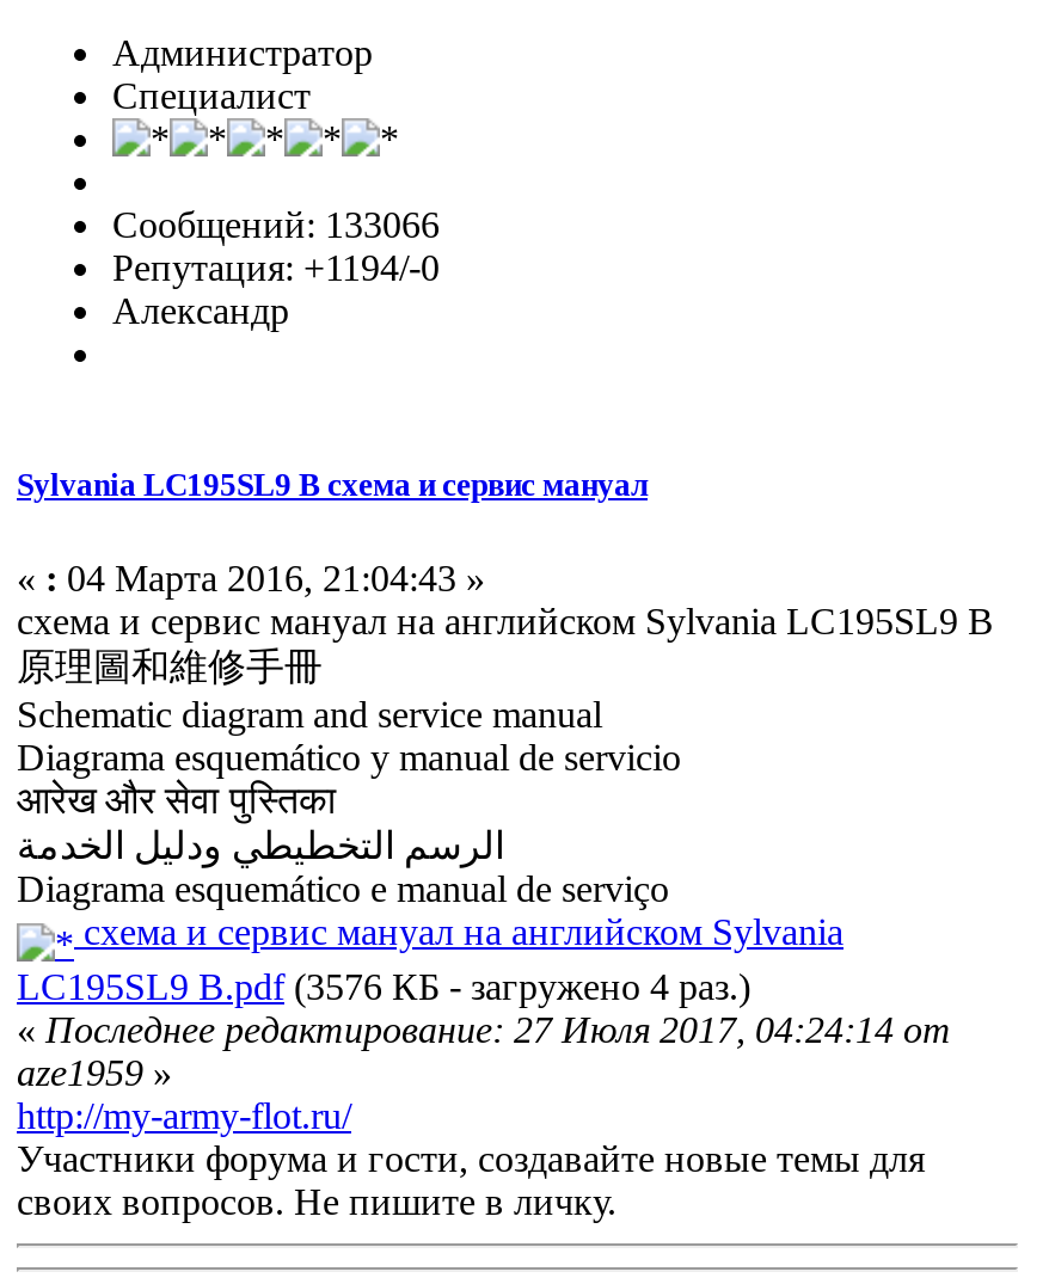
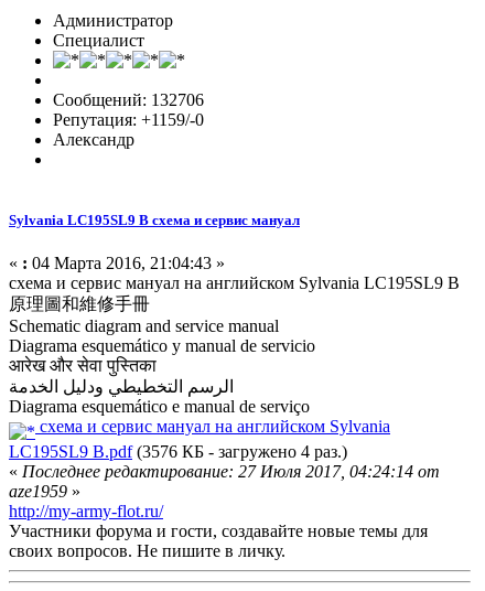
- Сообщений: 133066
+ Сообщений: 132706

- Репутация: +1194/-0
+ Репутация: +1159/-0
